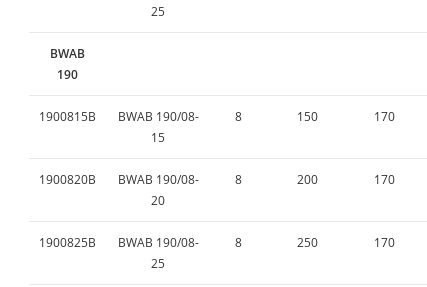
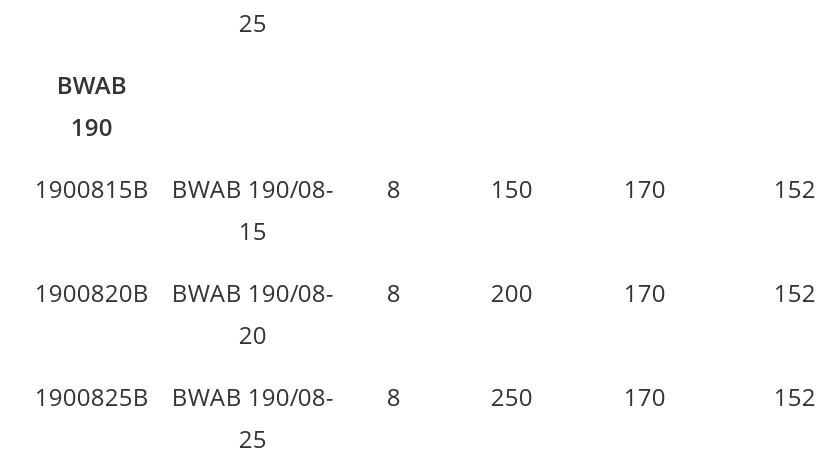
+ 152

+ 152

+ 152
